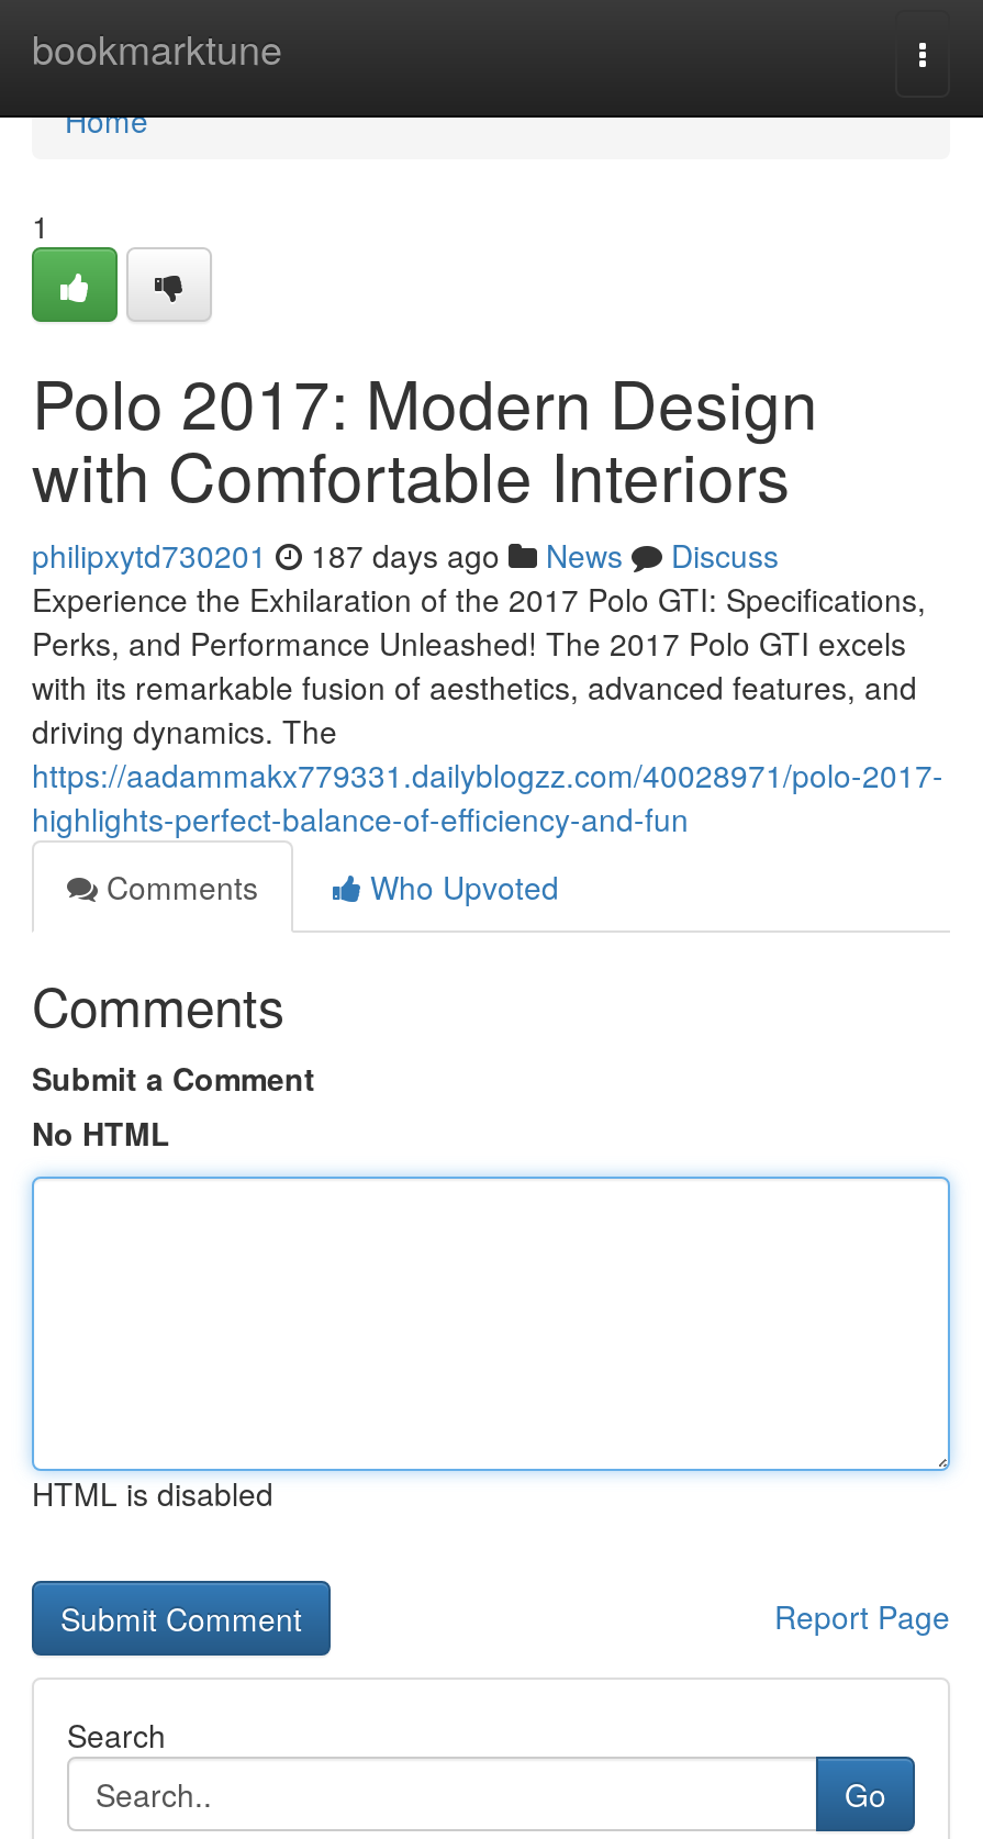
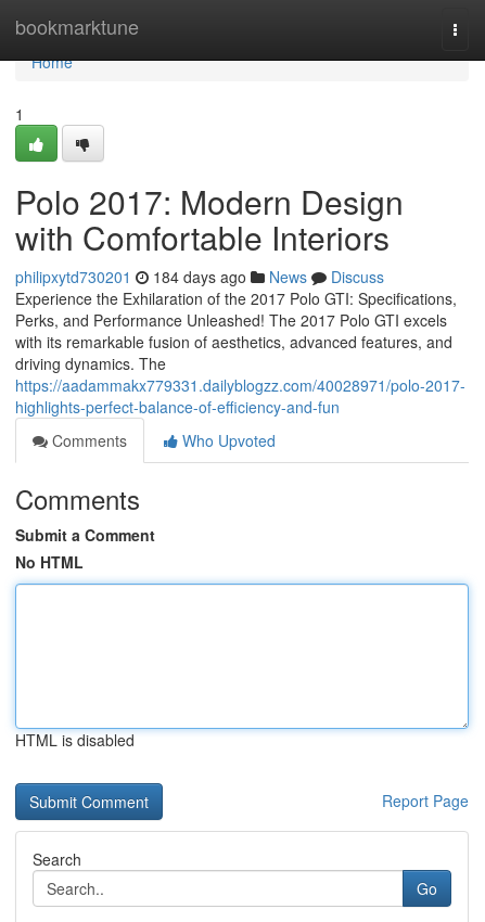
- philipxytd730201 187 days ago News Discuss
+ philipxytd730201 184 days ago News Discuss
